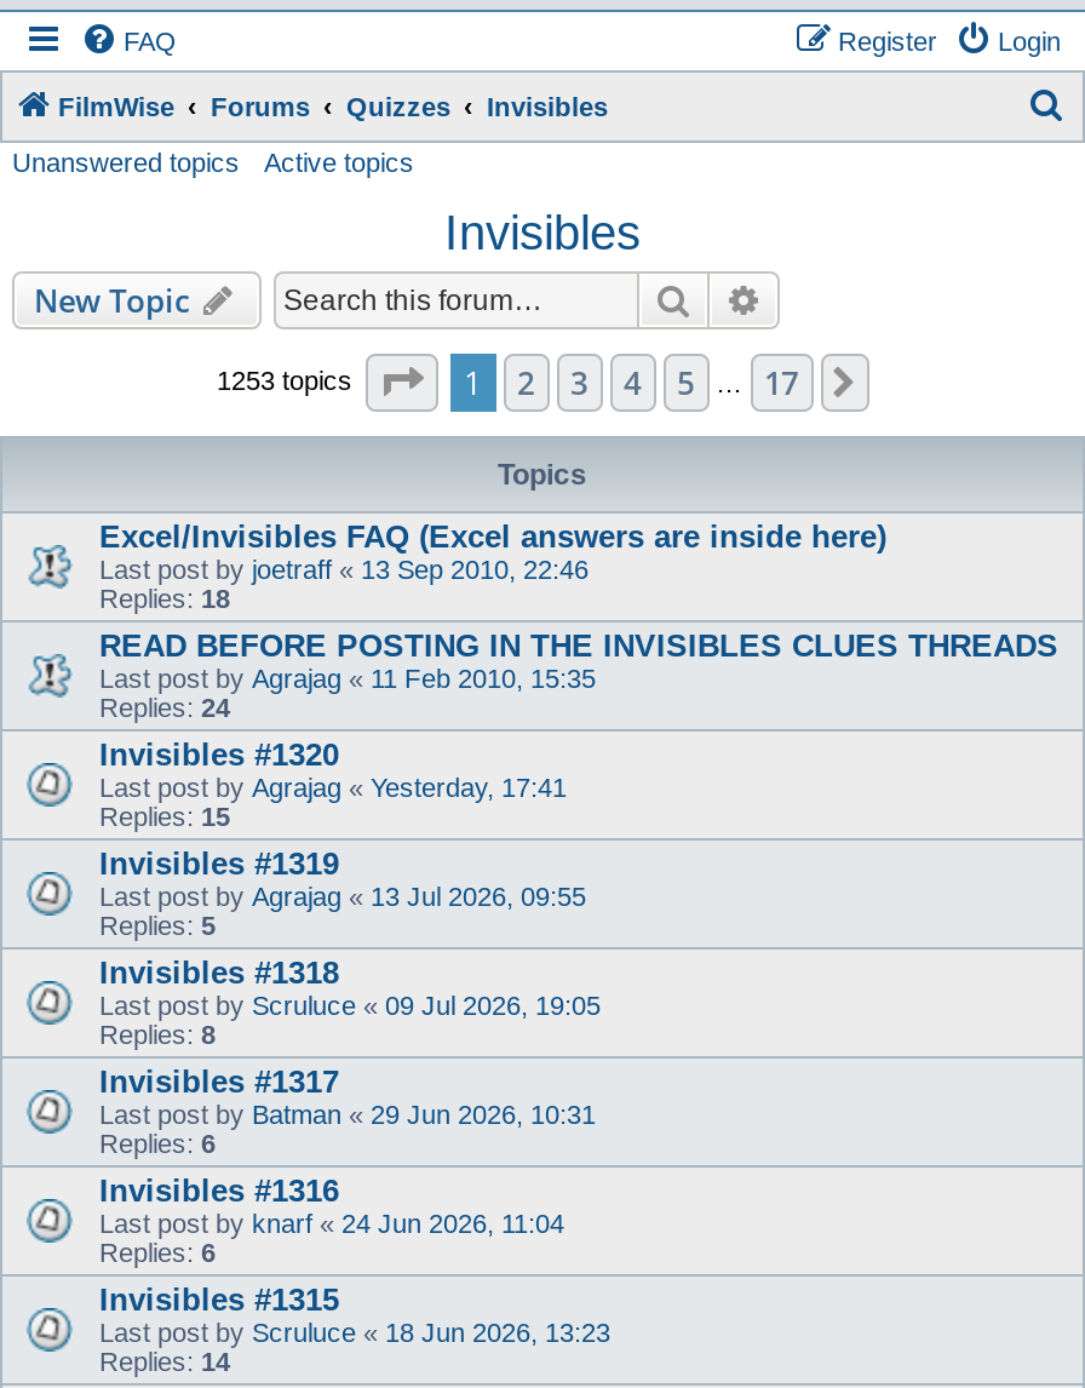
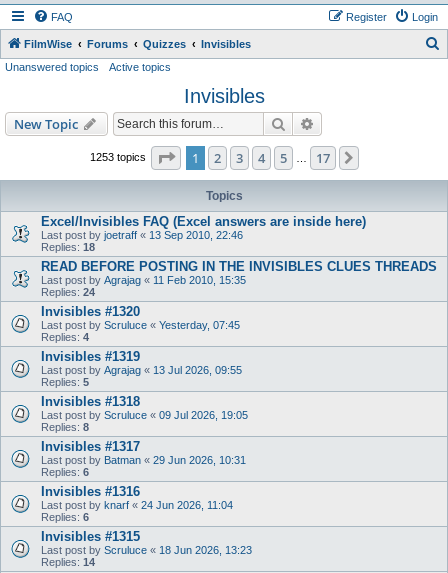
- Last post by Agrajag «Yesterday, 17:41
+ Last post by Scruluce «Yesterday, 07:45

- Replies: 15
+ Replies: 4
